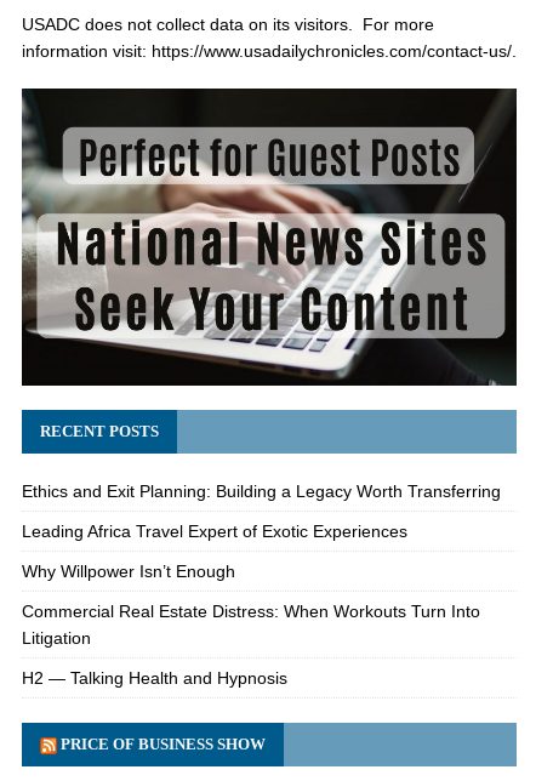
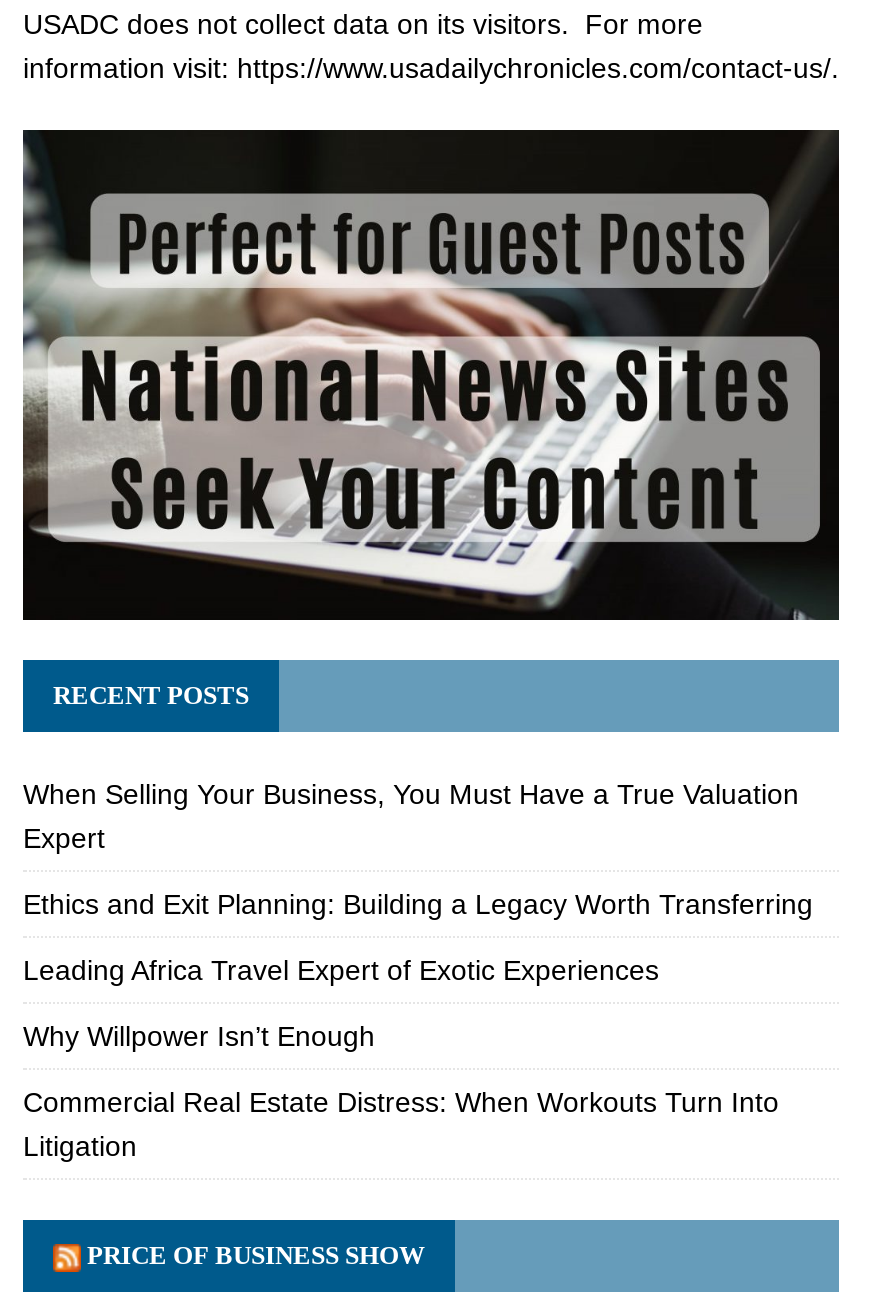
+ When Selling Your Business, You Must Have a True Valuation
+ Expert

moved down: Ethics and Exit Planning: Building a Legacy Worth Transferring | Leading Africa Travel Expert of Exotic Experiences | Why Willpower Isn’t Enough | Commercial Real Estate Distress: When Workouts Turn Into | Litigation

- H2 — Talking Health and Hypnosis
